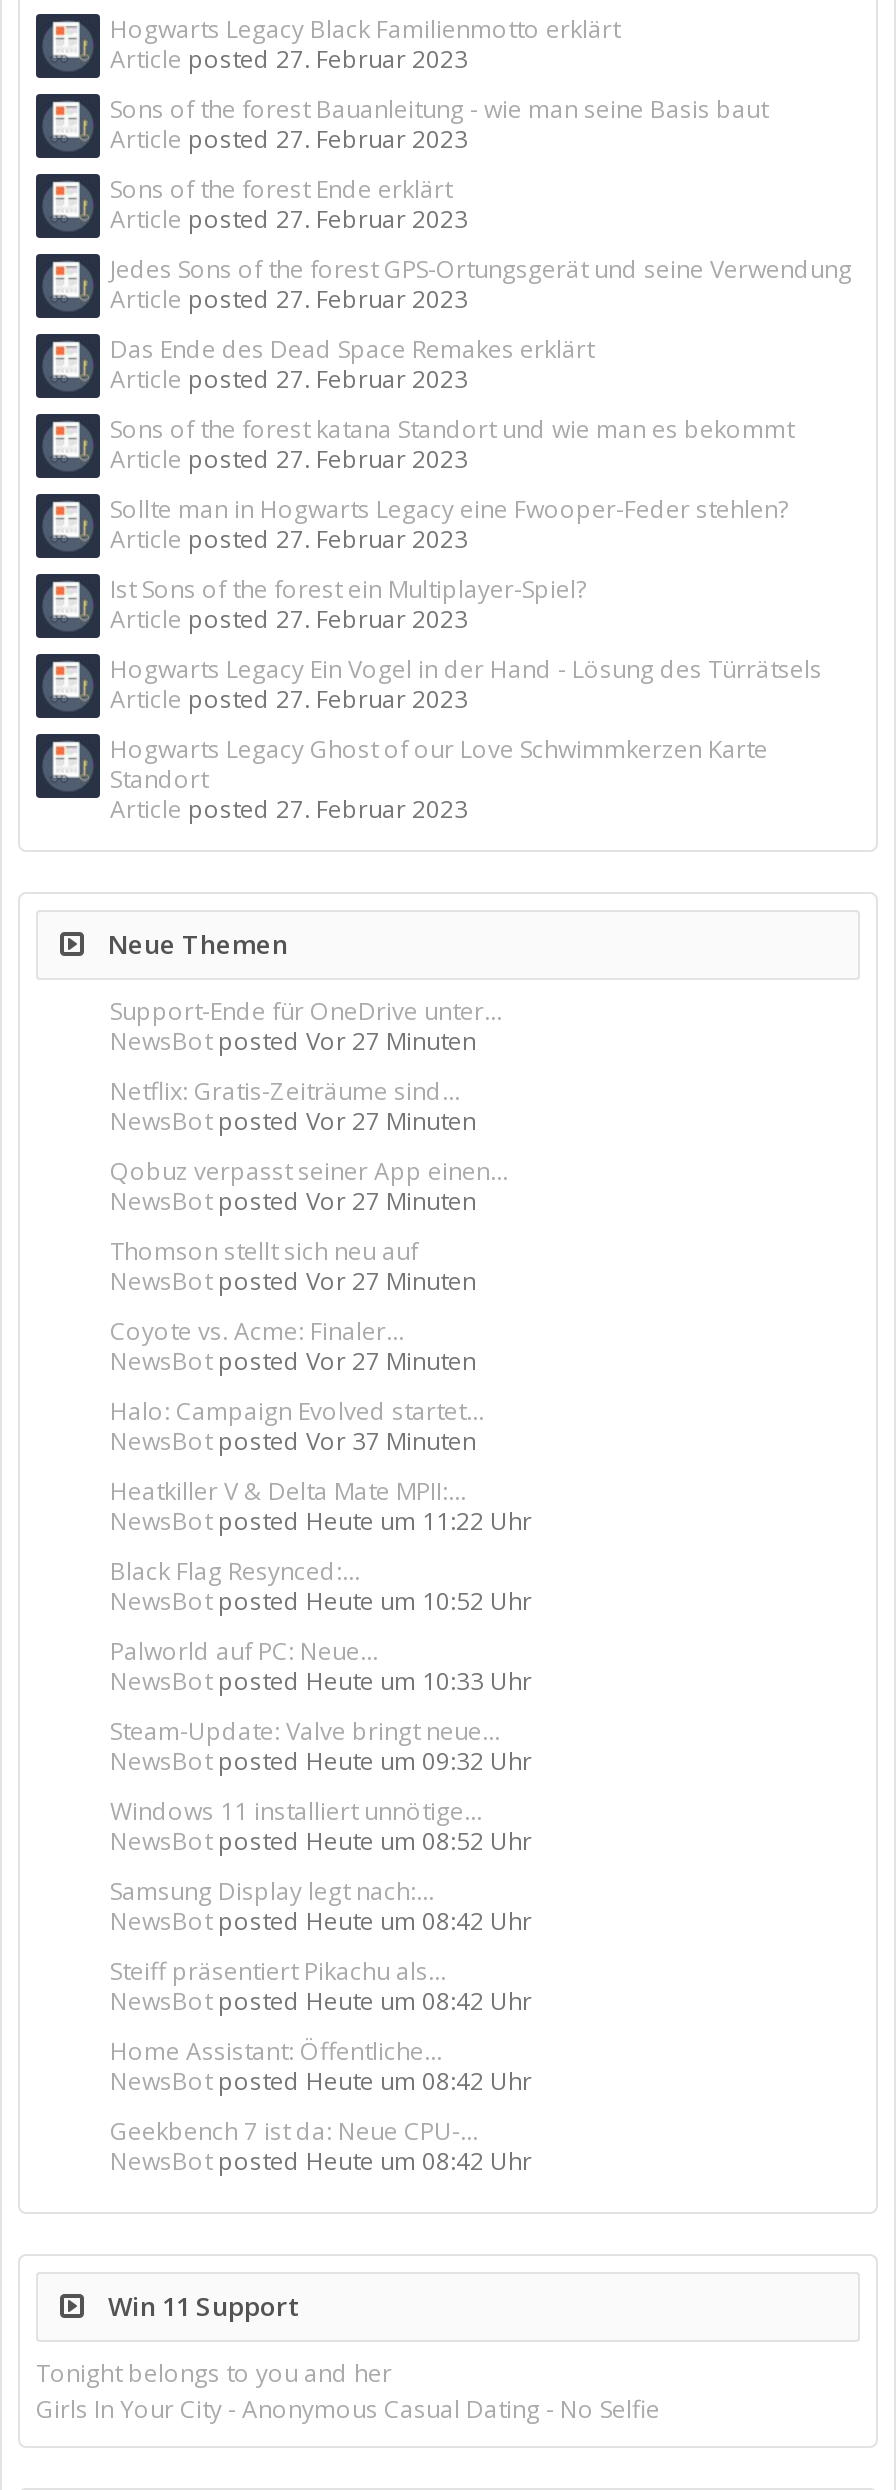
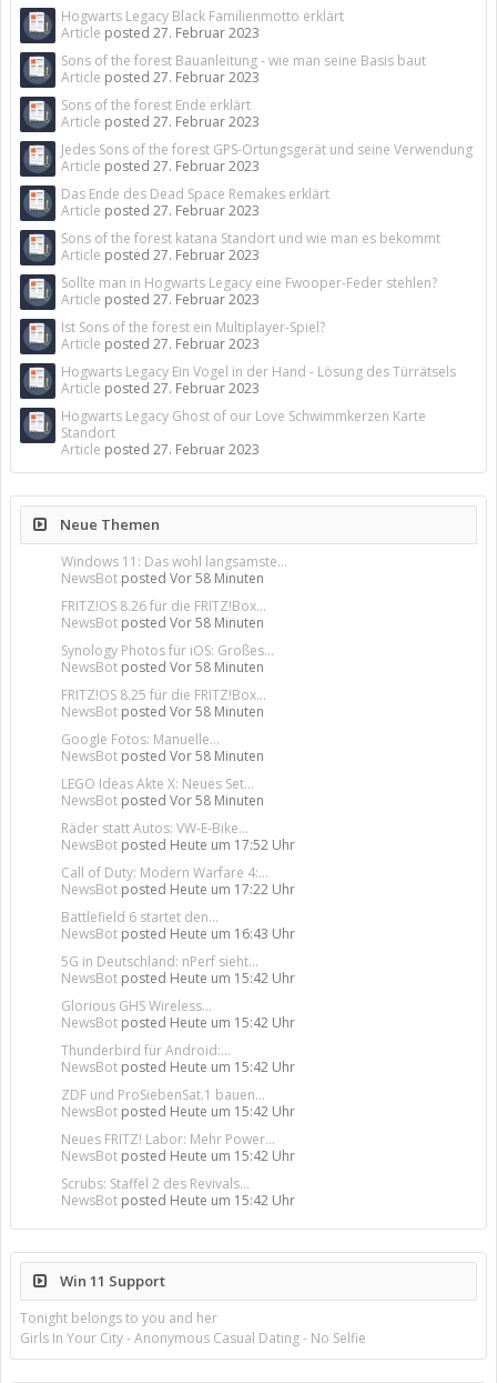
- Support-Ende für OneDrive unter...
- NewsBot posted Vor 27 Minuten
+ Windows 11: Das wohl langsamste...
+ NewsBot posted Vor 58 Minuten

- Netflix: Gratis-Zeiträume sind...
- NewsBot posted Vor 27 Minuten
+ FRITZ!OS 8.26 für die FRITZ!Box...
+ NewsBot posted Vor 58 Minuten

- Qobuz verpasst seiner App einen...
- NewsBot posted Vor 27 Minuten
+ Synology Photos für iOS: Großes...
+ NewsBot posted Vor 58 Minuten

- Thomson stellt sich neu auf
- NewsBot posted Vor 27 Minuten
+ FRITZ!OS 8.25 für die FRITZ!Box...
+ NewsBot posted Vor 58 Minuten

- Coyote vs. Acme: Finaler...
- NewsBot posted Vor 27 Minuten
+ Google Fotos: Manuelle...
+ NewsBot posted Vor 58 Minuten

- Halo: Campaign Evolved startet...
- NewsBot posted Vor 37 Minuten
+ LEGO Ideas Akte X: Neues Set...
+ NewsBot posted Vor 58 Minuten

- Heatkiller V & Delta Mate MPII:...
- NewsBot posted Heute um 11:22 Uhr
+ Räder statt Autos: VW‑E‑Bike...
+ NewsBot posted Heute um 17:52 Uhr

- Black Flag Resynced:...
- NewsBotposted Heute um 10:52 Uhr
+ Call of Duty: Modern Warfare 4:...
+ NewsBotposted Heute um 17:22 Uhr

- Palworld auf PC: Neue...
- NewsBot posted Heute um 10:33 Uhr
+ Battlefield 6 startet den...
+ NewsBot posted Heute um 16:43 Uhr

- Steam-Update: Valve bringt neue...
- NewsBot posted Heute um 09:32 Uhr
+ 5G in Deutschland: nPerf sieht...
+ NewsBot posted Heute um 15:42 Uhr

- Windows 11 installiert unnötige...
- NewsBot posted Heute um 08:52 Uhr
+ Glorious GHS Wireless...
+ NewsBot posted Heute um 15:42 Uhr

- Samsung Display legt nach:...
- NewsBot posted Heute um 08:42 Uhr
+ Thunderbird für Android:...
+ NewsBot posted Heute um 15:42 Uhr

- Steiff präsentiert Pikachu als...
- NewsBot posted Heute um 08:42 Uhr
+ ZDF und ProSiebenSat.1 bauen...
+ NewsBot posted Heute um 15:42 Uhr

- Home Assistant: Öffentliche...
- NewsBot posted Heute um 08:42 Uhr
+ Neues FRITZ! Labor: Mehr Power...
+ NewsBot posted Heute um 15:42 Uhr

- Geekbench 7 ist da: Neue CPU-...
- NewsBot posted Heute um 08:42 Uhr
+ Scrubs: Staffel 2 des Revivals...
+ NewsBot posted Heute um 15:42 Uhr
